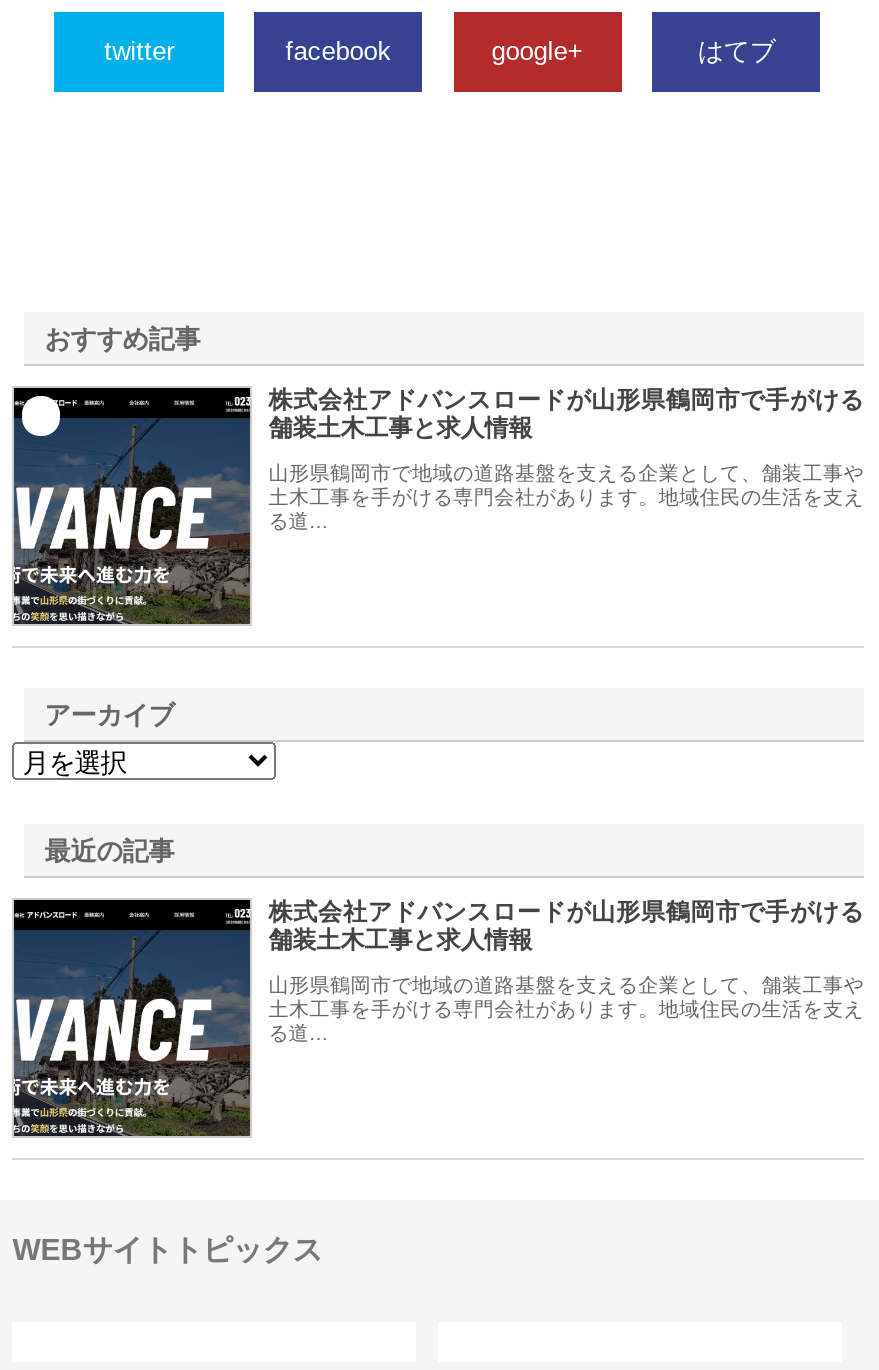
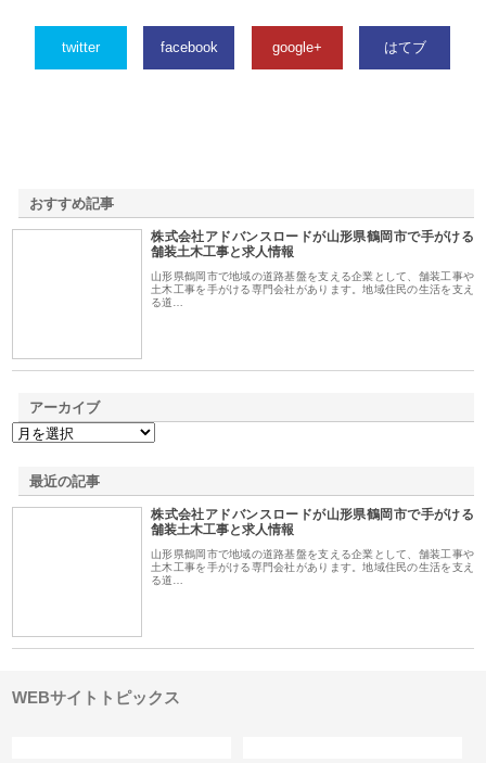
- [image]

- [image]
